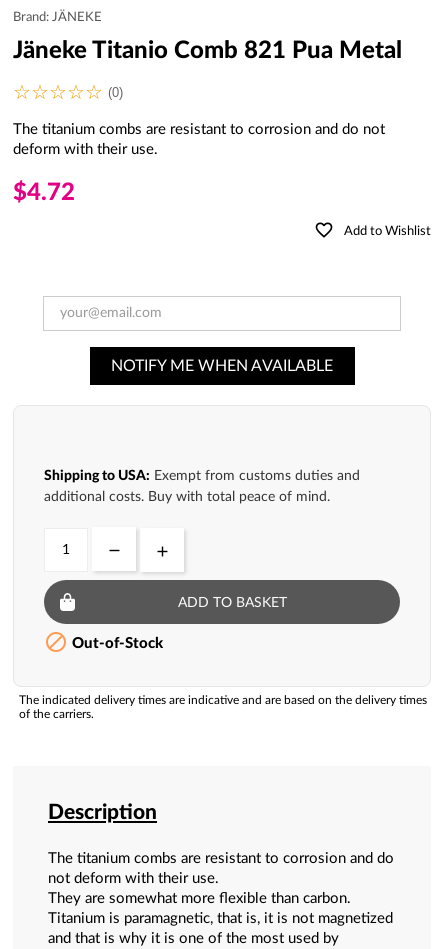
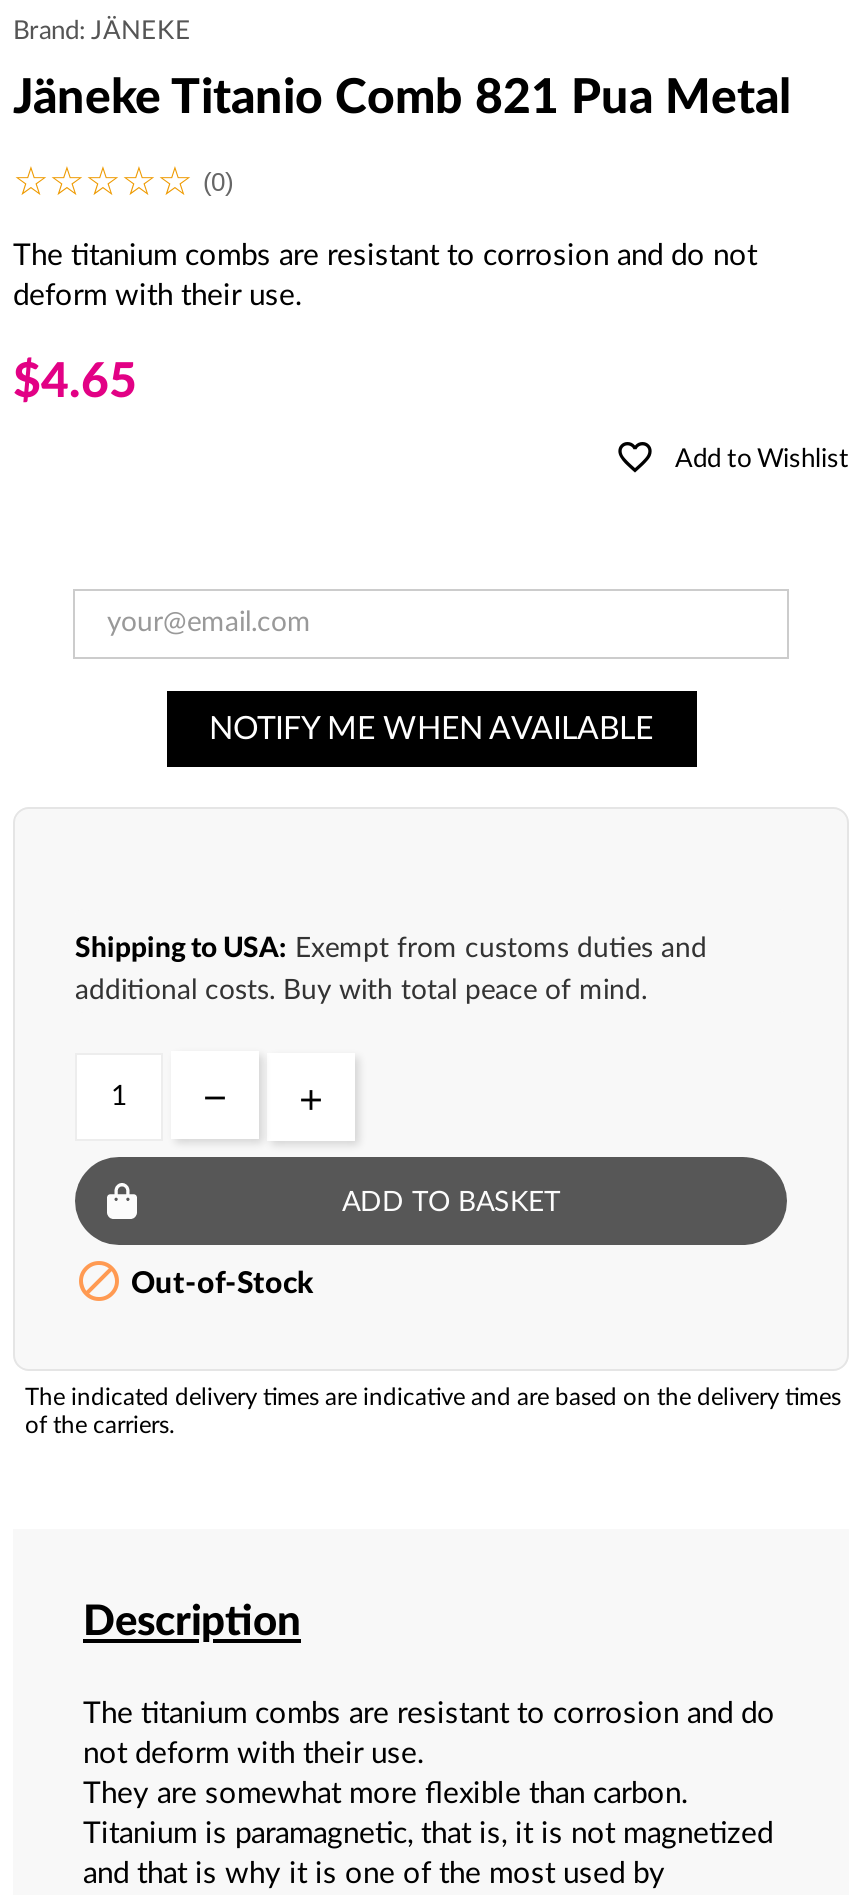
- $4.72
+ $4.65
